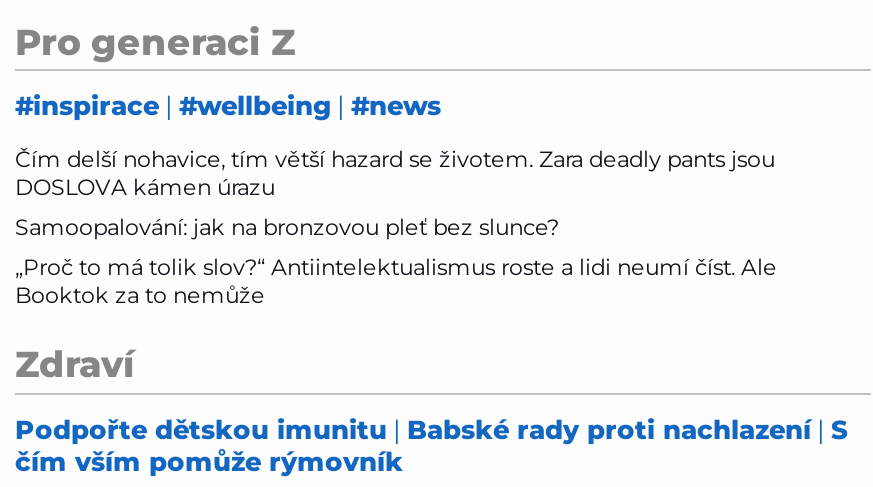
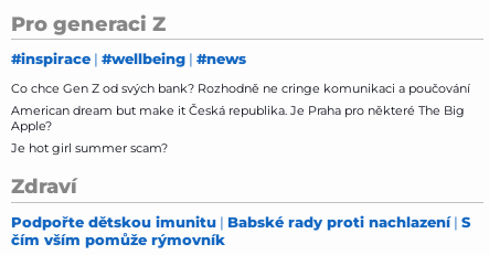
- Čím delší nohavice, tím větší hazard se životem. Zara deadly pants jsou
- DOSLOVA kámen úrazu
- Samoopalování: jak na bronzovou pleť bez slunce?
- „Proč to má tolik slov?“ Antiintelektualismus roste a lidi neumí číst. Ale
- Booktok za to nemůže
+ Co chce Gen Z od svých bank? Rozhodně ne cringe komunikaci a poučování
+ American dream but make it Česká republika. Je Praha pro některé The Big
+ Apple?
+ Je hot girl summer scam?
